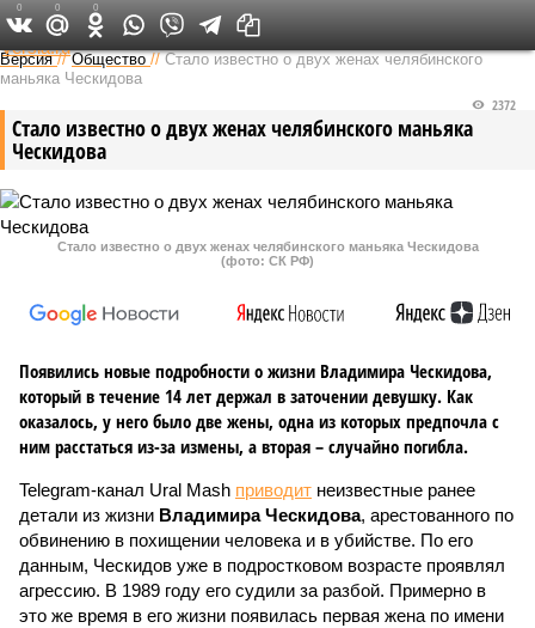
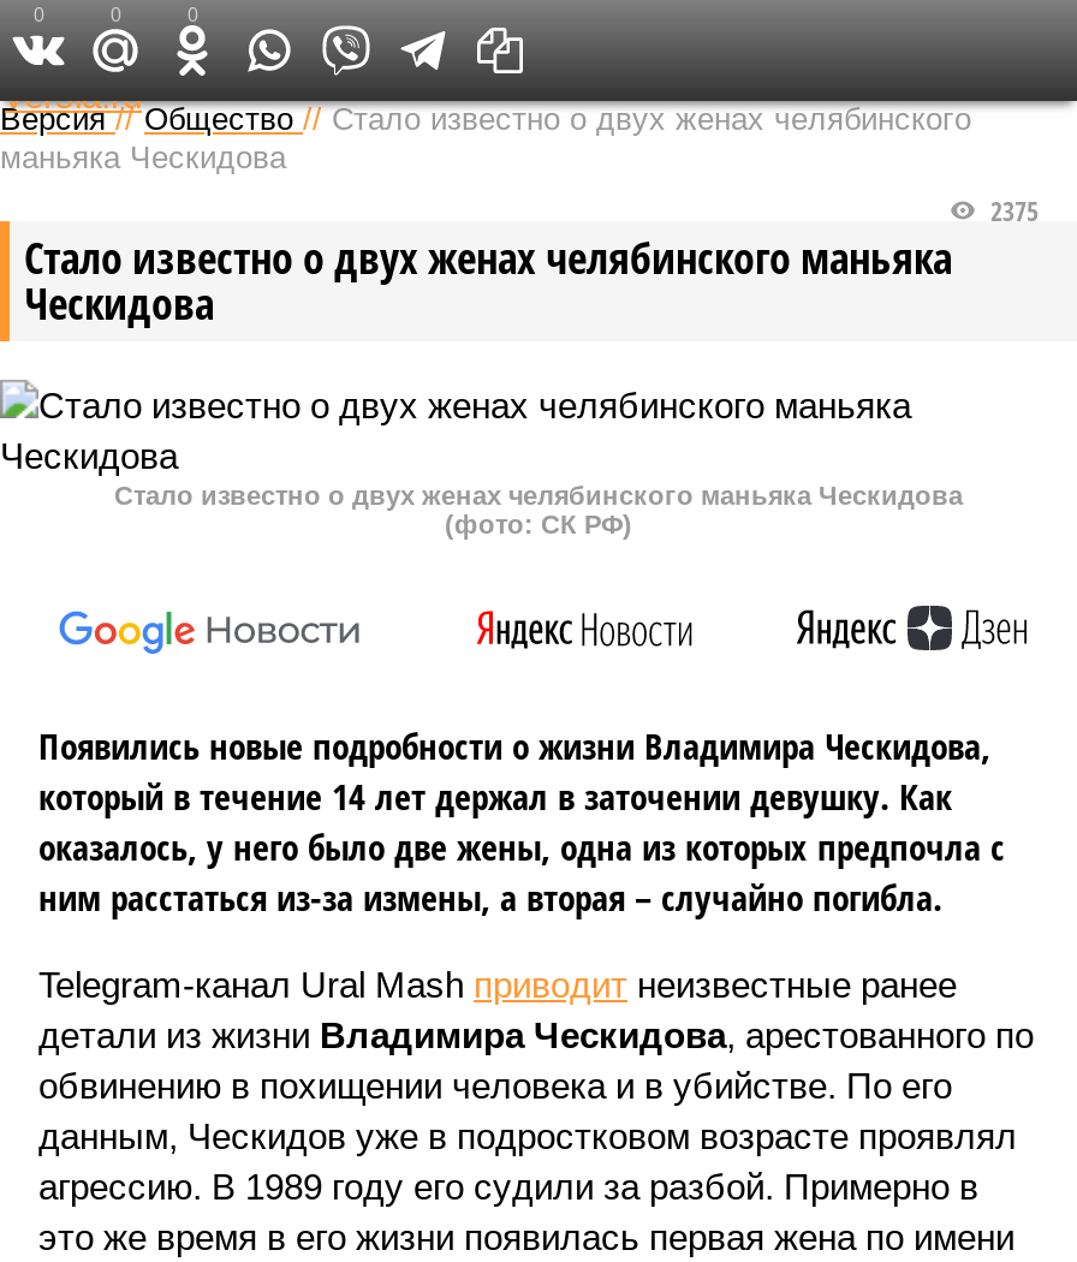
- 2372
+ 2375
